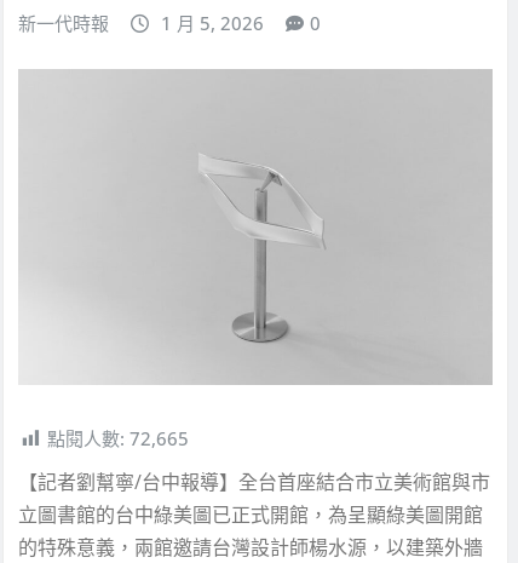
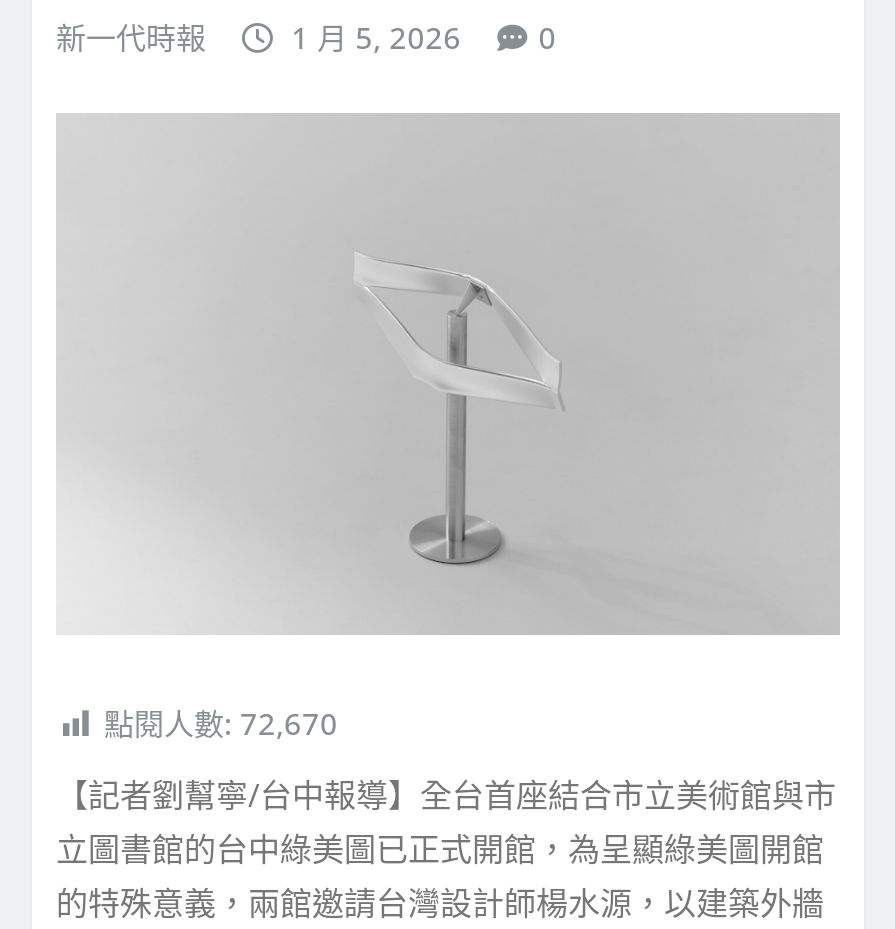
- 點閱人數: 72,665
+ 點閱人數: 72,670
